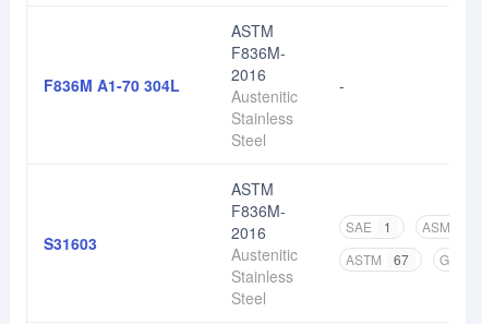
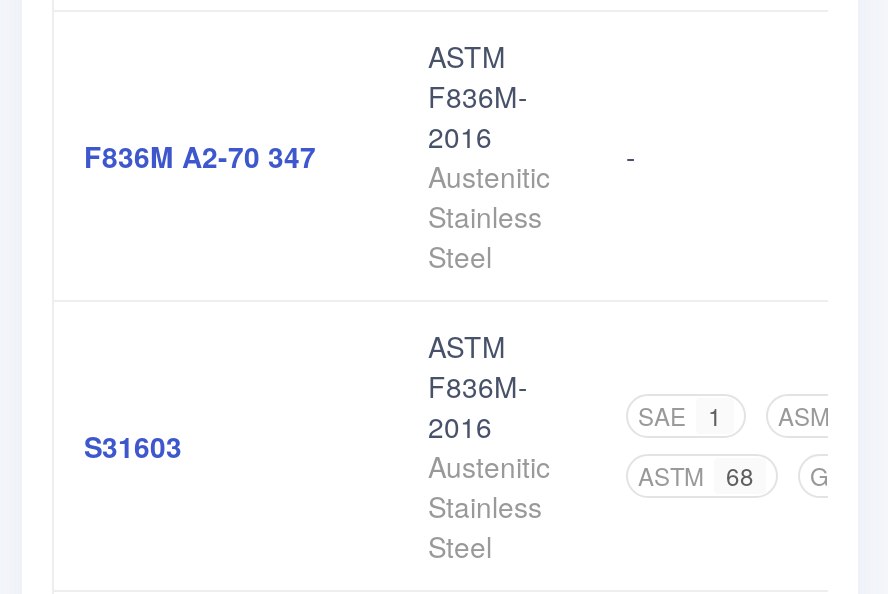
- F836M A1-70 304L
+ F836M A2-70 347

- 67
+ 68
